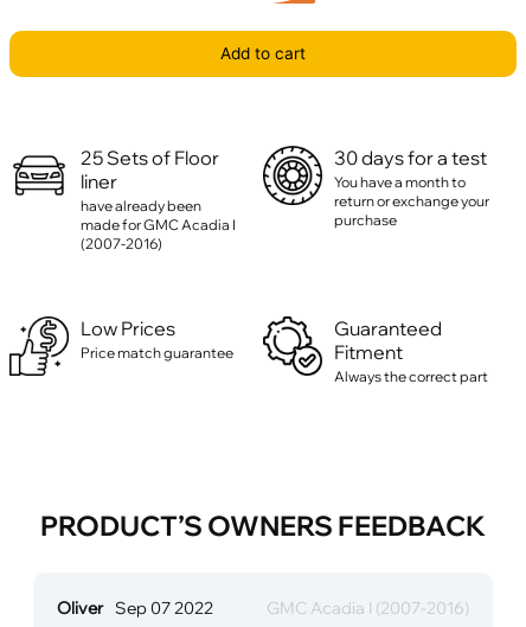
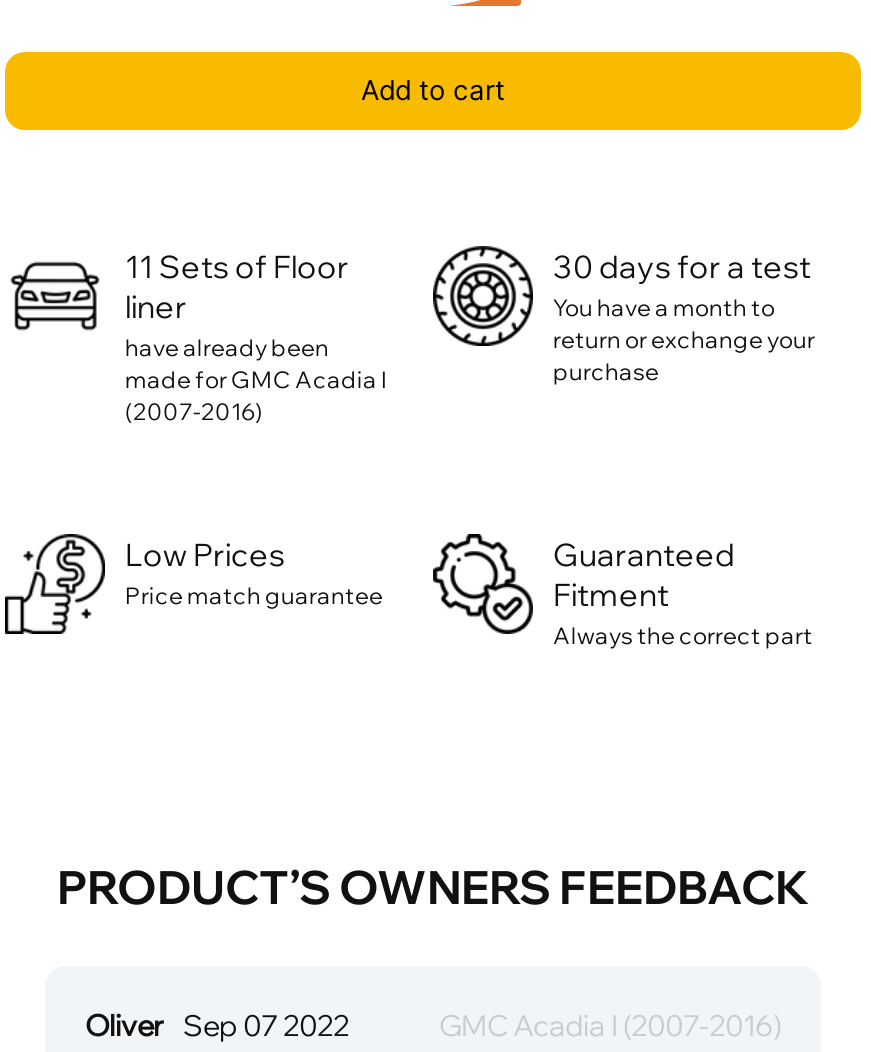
- 25 Sets of Floor
+ 11 Sets of Floor
